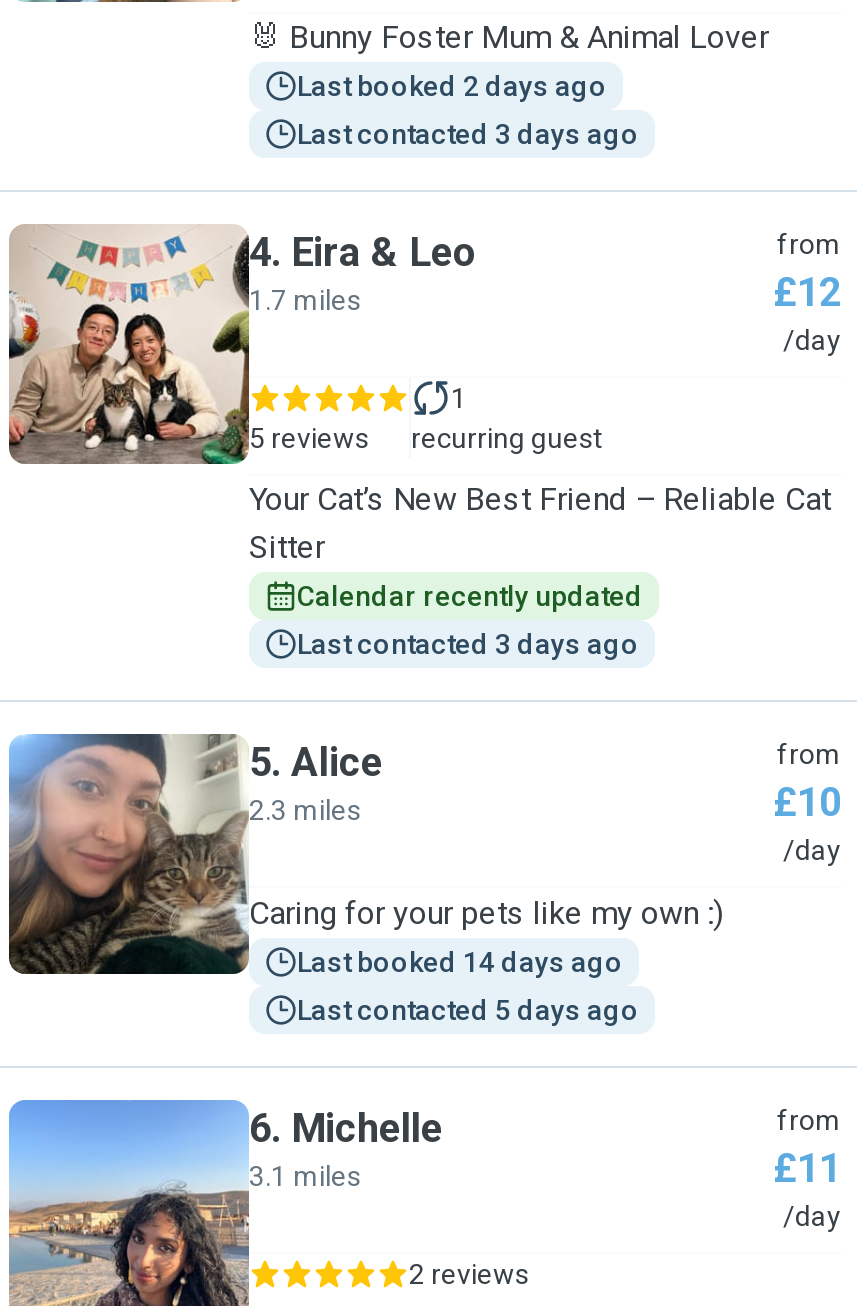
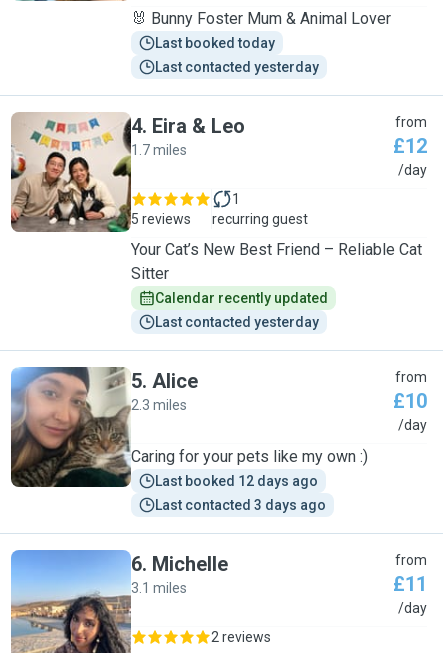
- Last booked 2 days ago
+ Last booked today

- Last contacted 3 days ago
+ Last contacted yesterday

- Last contacted 3 days ago
+ Last contacted yesterday

- Last booked 14 days ago
+ Last booked 12 days ago

- Last contacted 5 days ago
+ Last contacted 3 days ago
